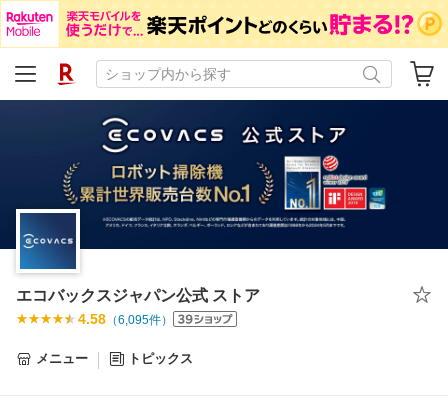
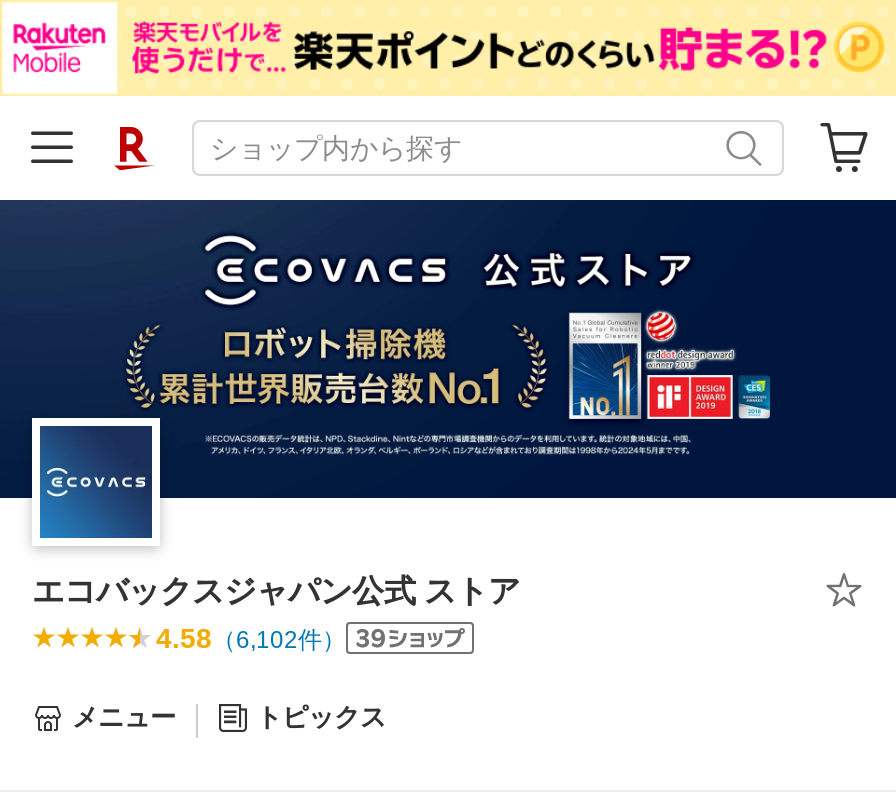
- 4.58（6,095件）
+ 4.58（6,102件）
